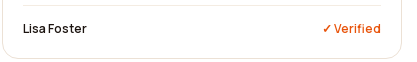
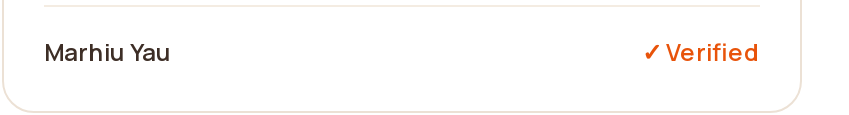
- Lisa Foster
+ Marhiu Yau
